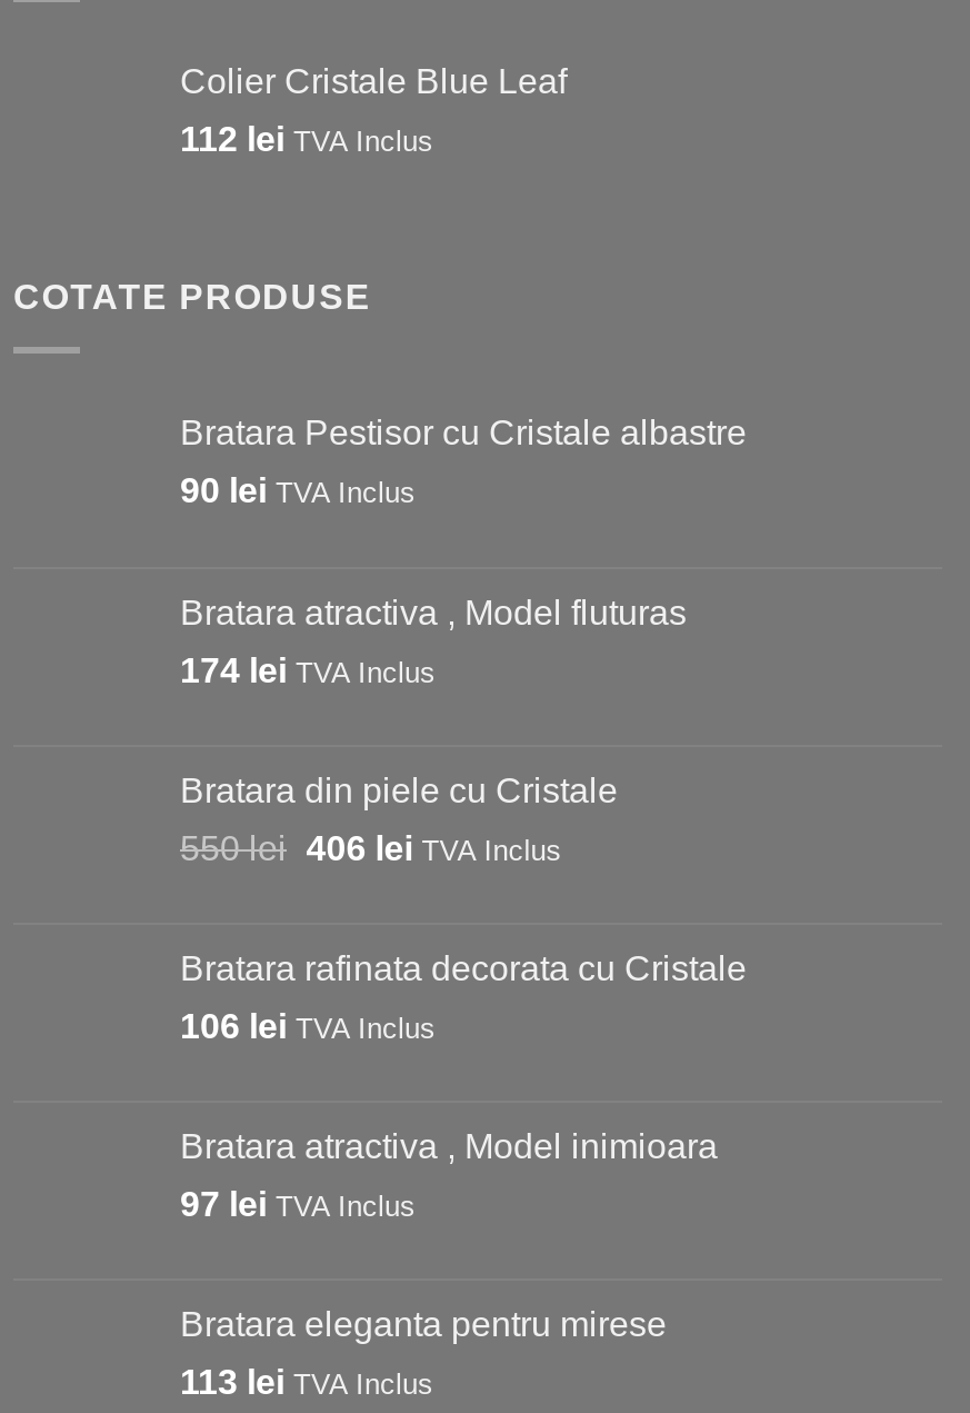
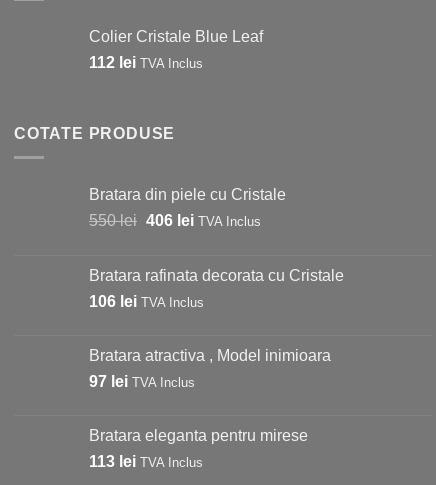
- Bratara Pestisor cu Cristale albastre
- 90 lei TVA Inclus
- Bratara atractiva , Model fluturas
- 174 lei TVA Inclus
